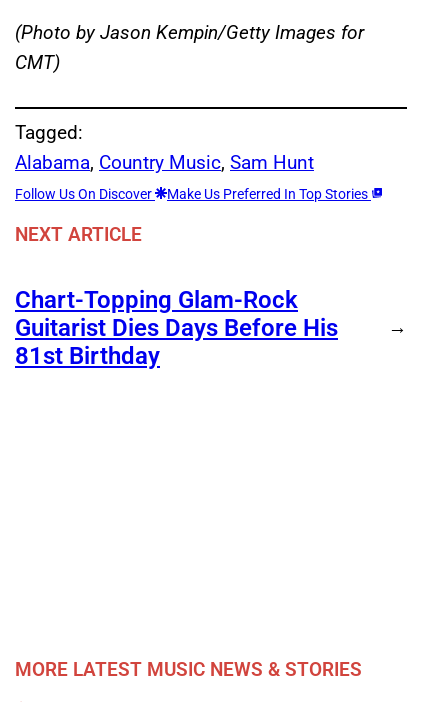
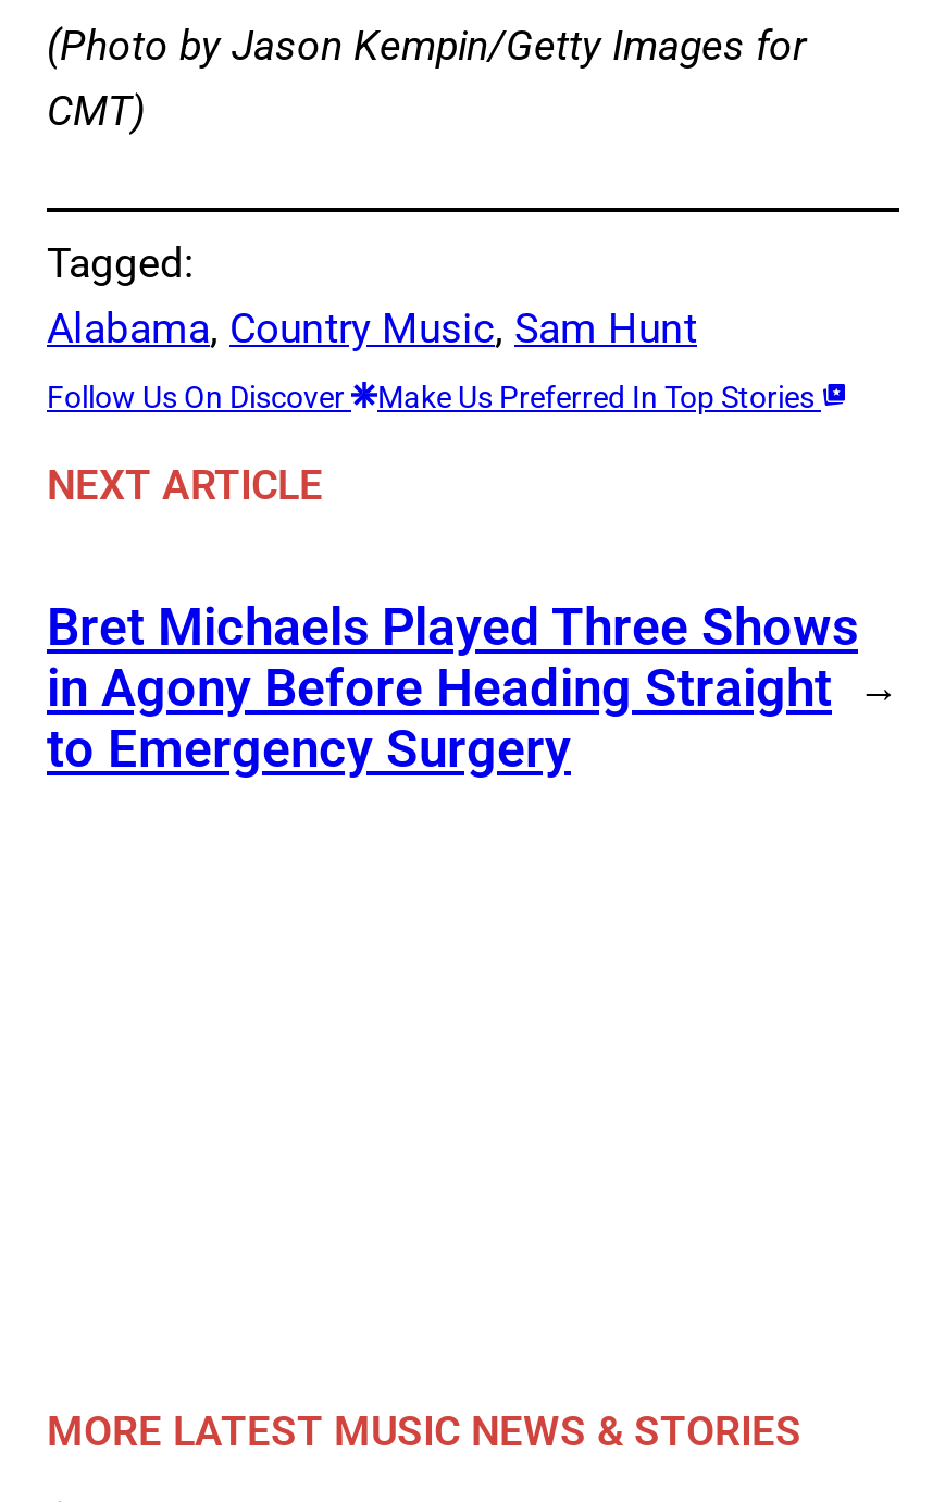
- Chart-Topping Glam-Rock
- Guitarist Dies Days Before His
- 81st Birthday
+ Bret Michaels Played Three Shows
+ in Agony Before Heading Straight
+ to Emergency Surgery
